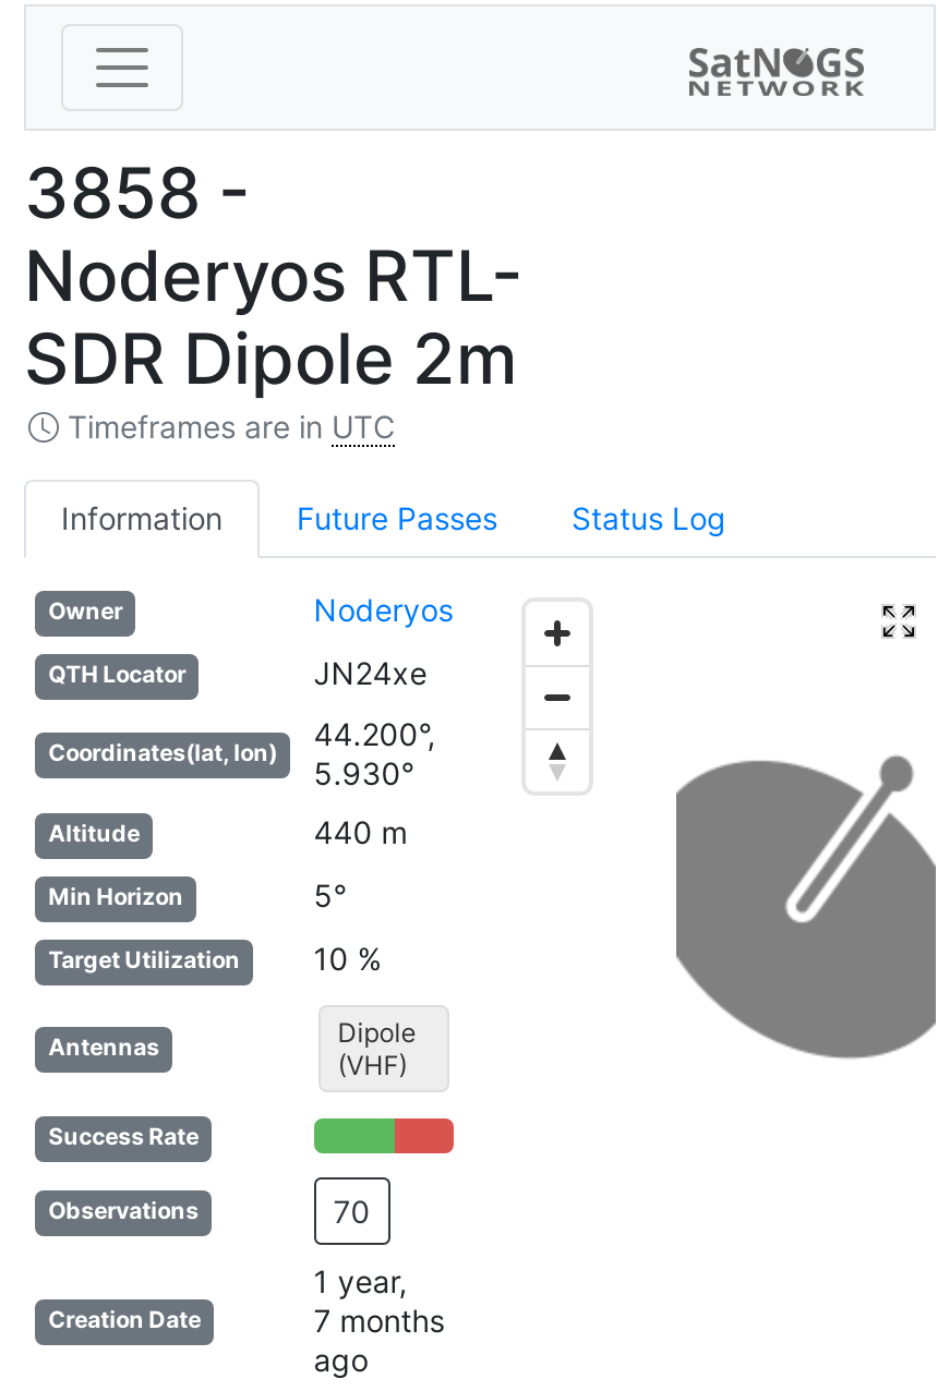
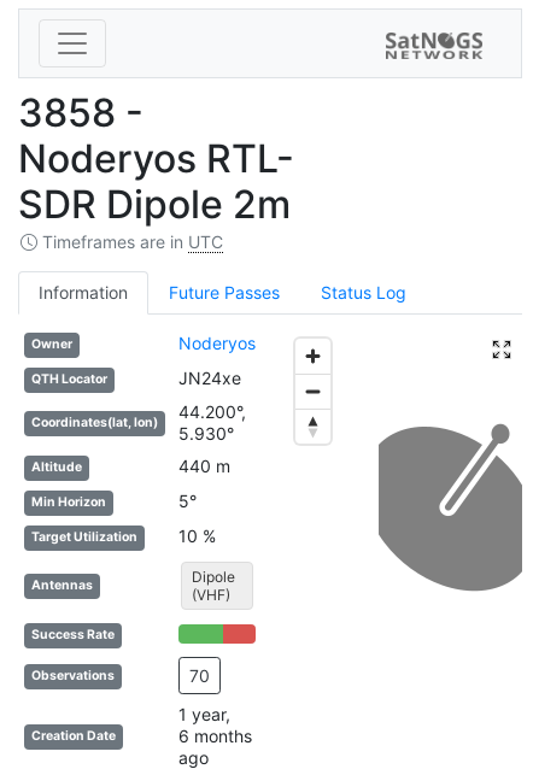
- 7 months
+ 6 months
